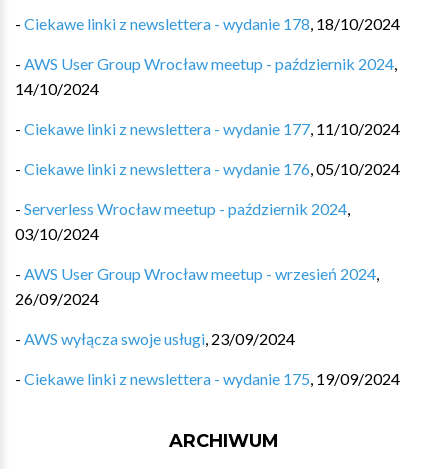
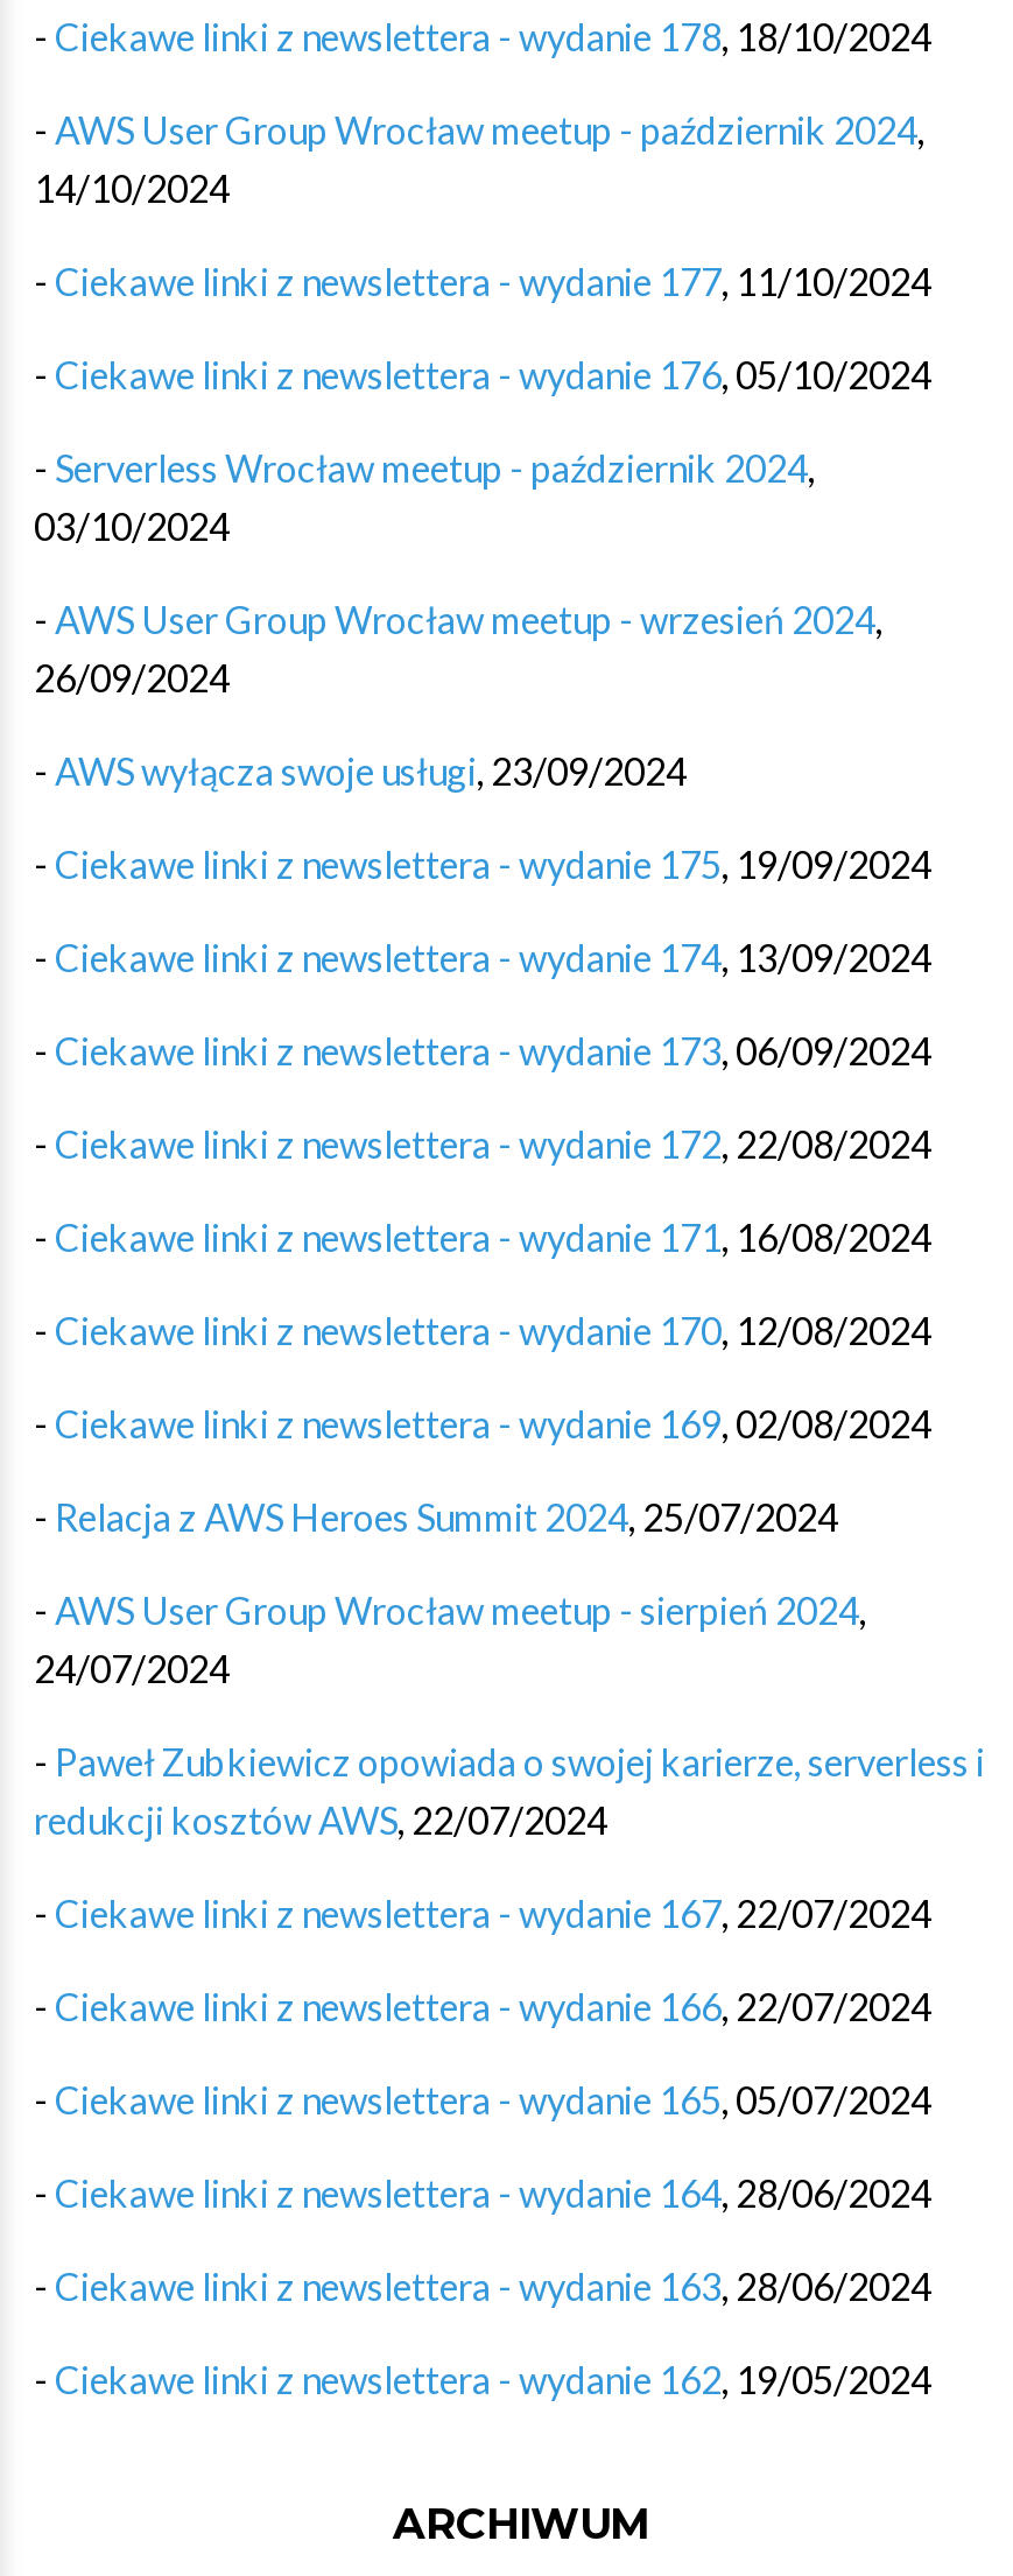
+ - Ciekawe linki z newslettera - wydanie 174, 13/09/2024
+ - Ciekawe linki z newslettera - wydanie 173, 06/09/2024
+ - Ciekawe linki z newslettera - wydanie 172, 22/08/2024
+ - Ciekawe linki z newslettera - wydanie 171, 16/08/2024
+ - Ciekawe linki z newslettera - wydanie 170, 12/08/2024
+ - Ciekawe linki z newslettera - wydanie 169, 02/08/2024
+ - Relacja z AWS Heroes Summit 2024, 25/07/2024
+ - AWS User Group Wrocław meetup - sierpień 2024,
+ 24/07/2024
+ - Paweł Zubkiewicz opowiada o swojej karierze, serverless i
+ redukcji kosztów AWS, 22/07/2024
+ - Ciekawe linki z newslettera - wydanie 167, 22/07/2024
+ - Ciekawe linki z newslettera - wydanie 166, 22/07/2024
+ - Ciekawe linki z newslettera - wydanie 165, 05/07/2024
+ - Ciekawe linki z newslettera - wydanie 164, 28/06/2024
+ - Ciekawe linki z newslettera - wydanie 163, 28/06/2024
+ - Ciekawe linki z newslettera - wydanie 162, 19/05/2024
